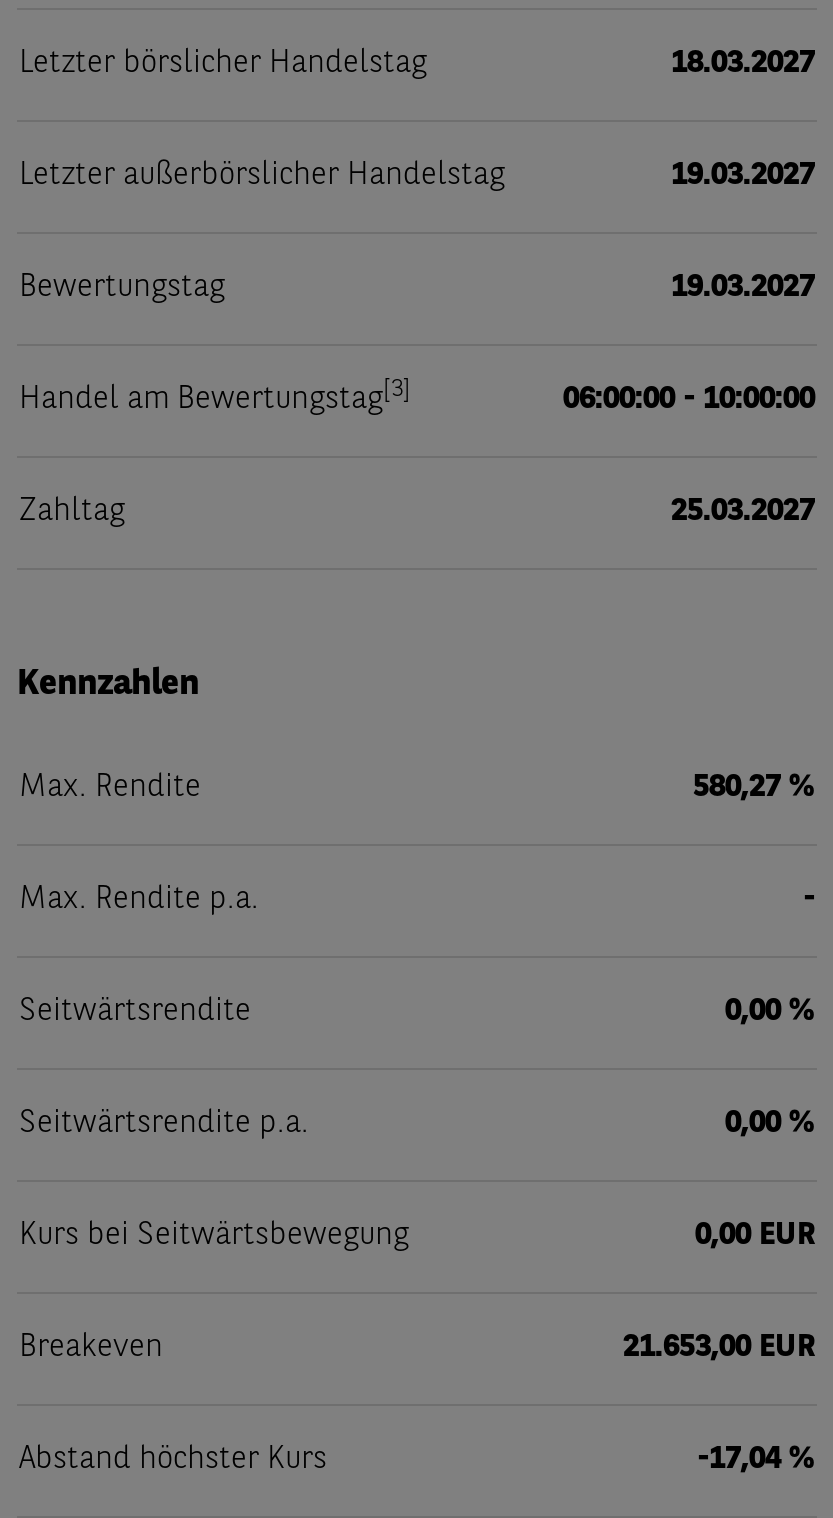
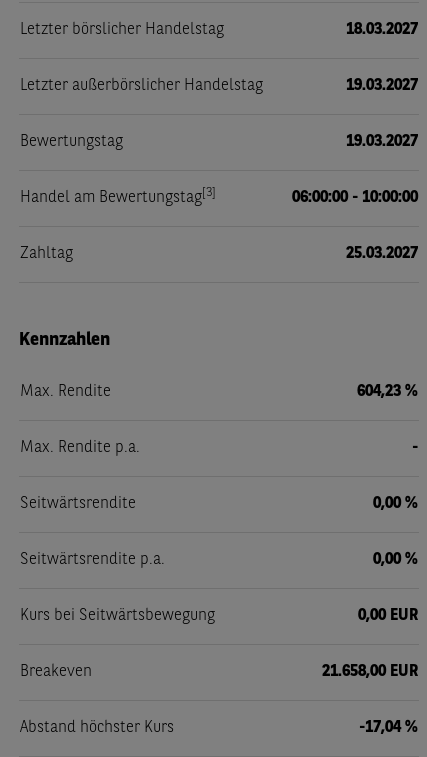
- 580,27 %
+ 604,23 %

- 21.653,00 EUR
+ 21.658,00 EUR
